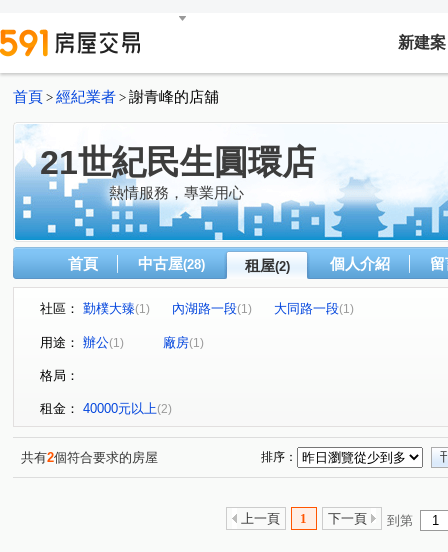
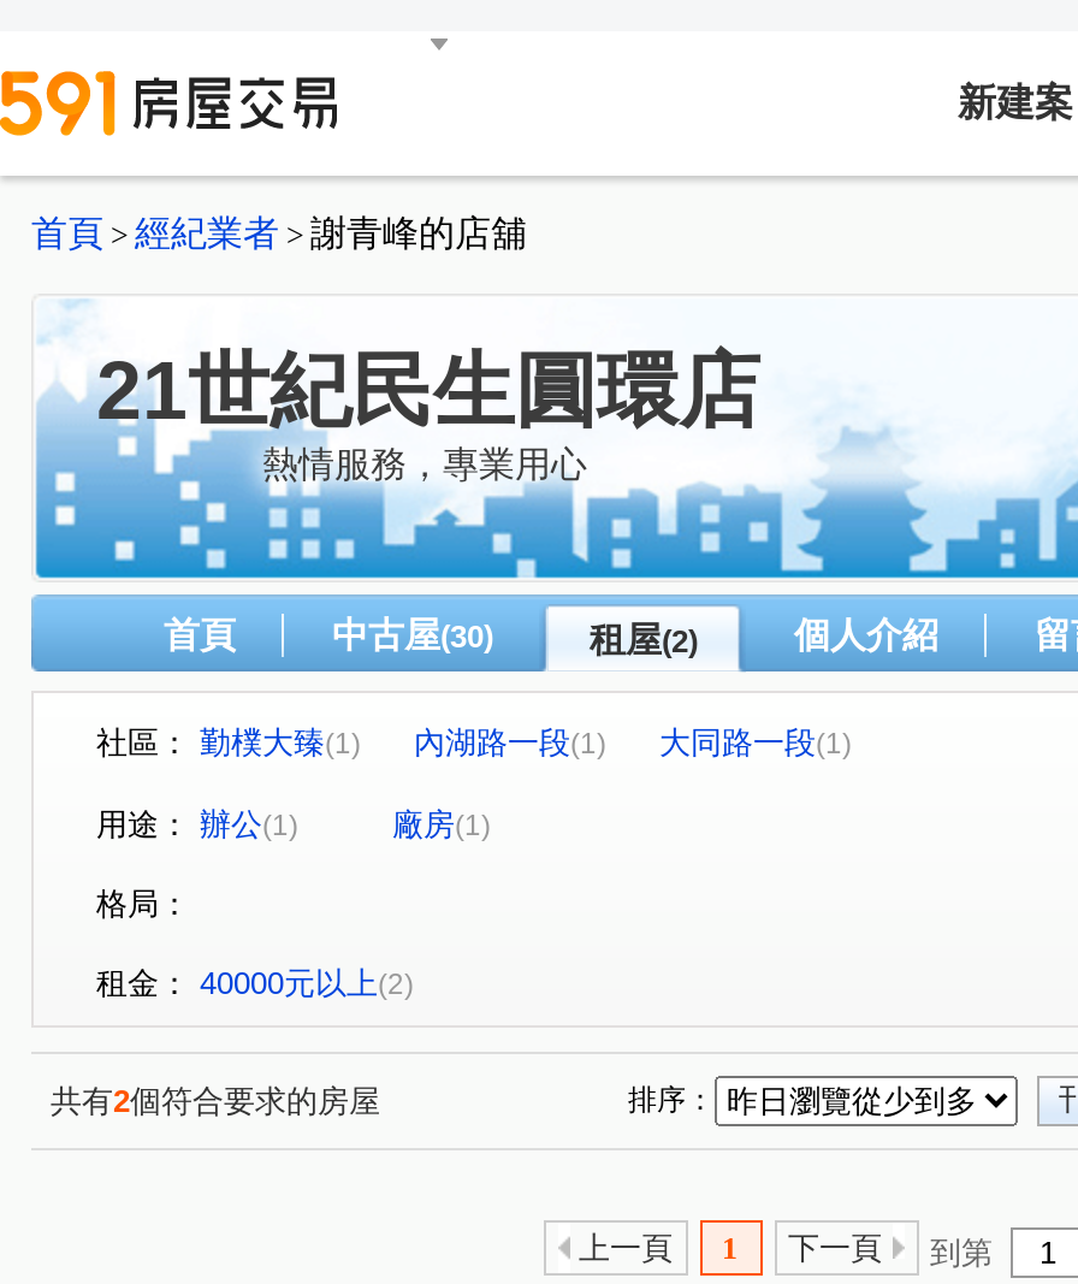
- 中古屋(28)
+ 中古屋(30)
